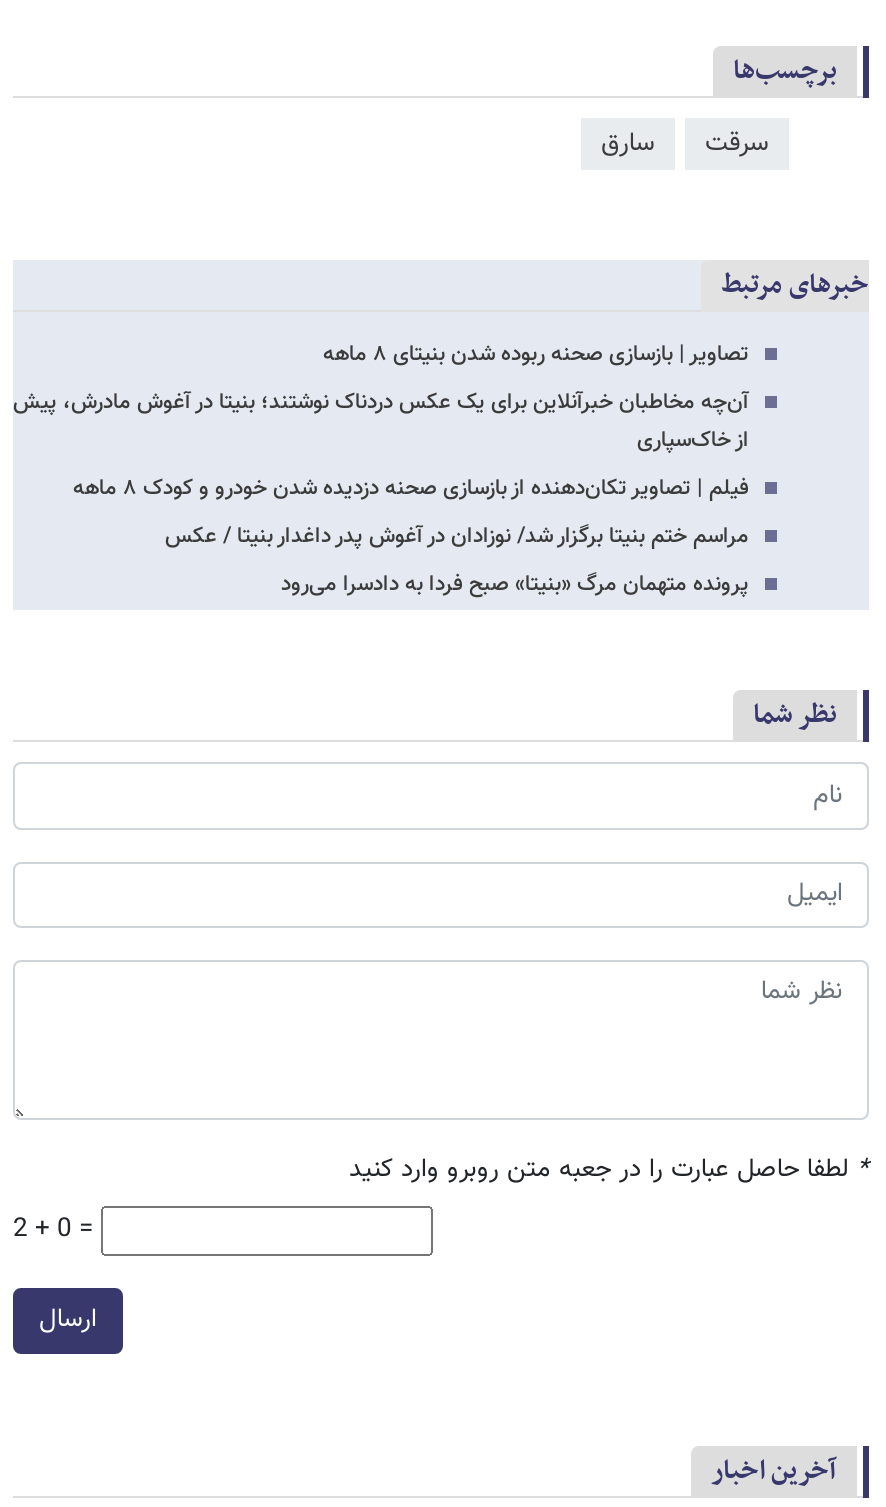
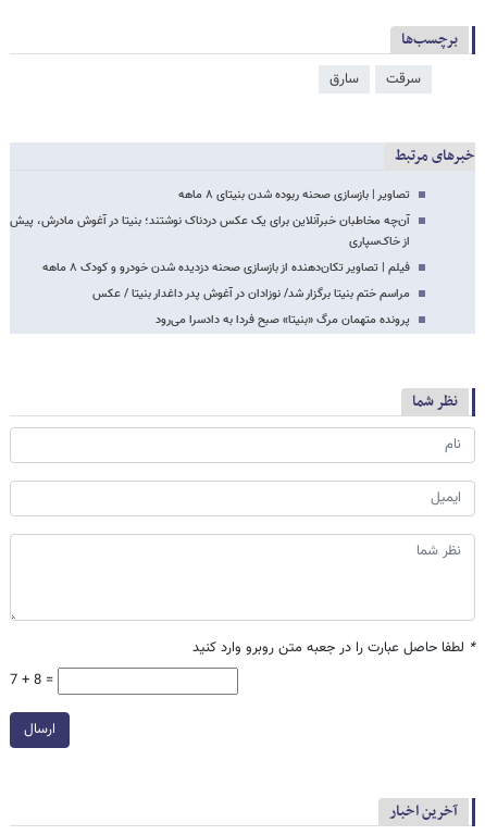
- 2 + 0 =
+ 7 + 8 =
